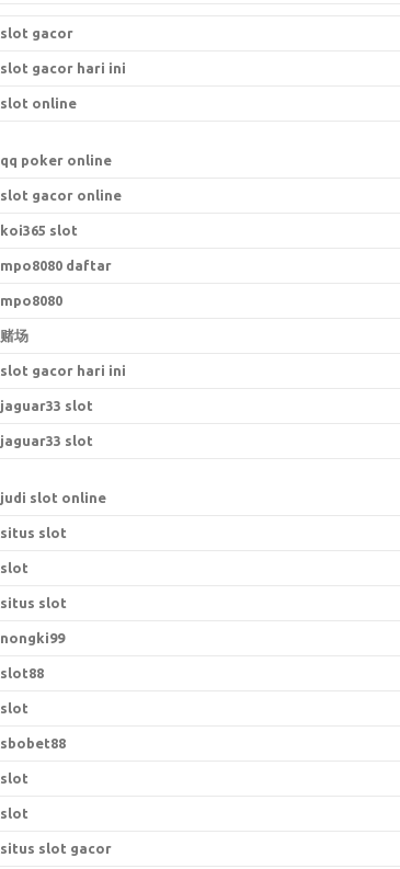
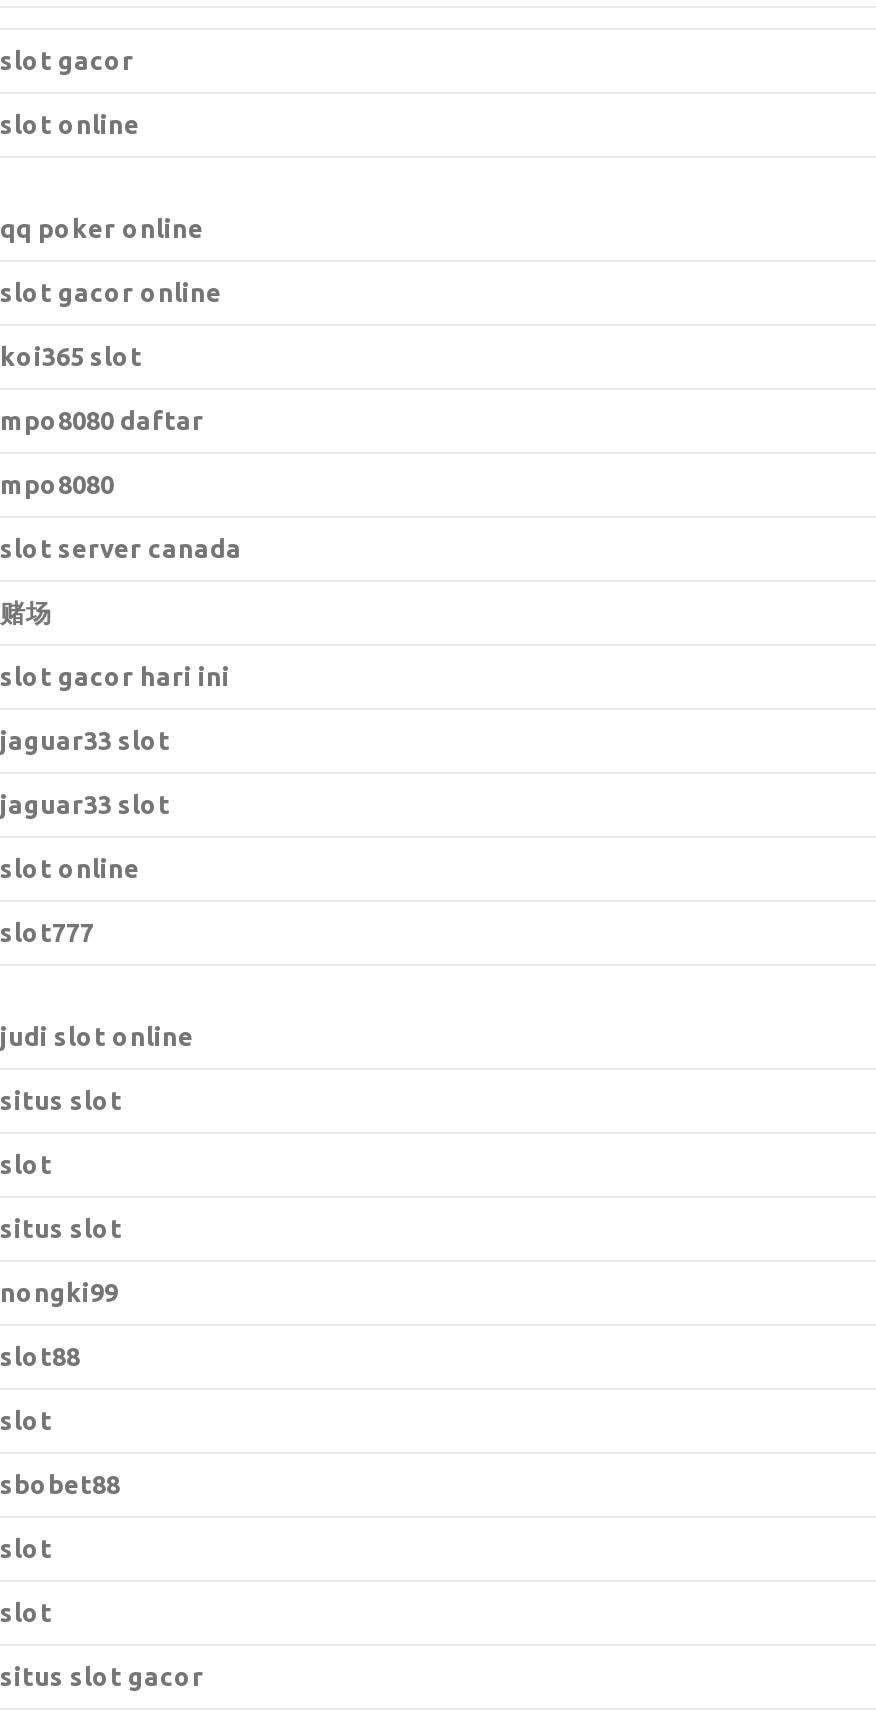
- slot gacor hari ini

moved up: slot online | qq poker online | slot gacor online | koi365 slot | mpo8080 daftar | mpo8080

+ slot server canada

+ slot online
+ slot777
